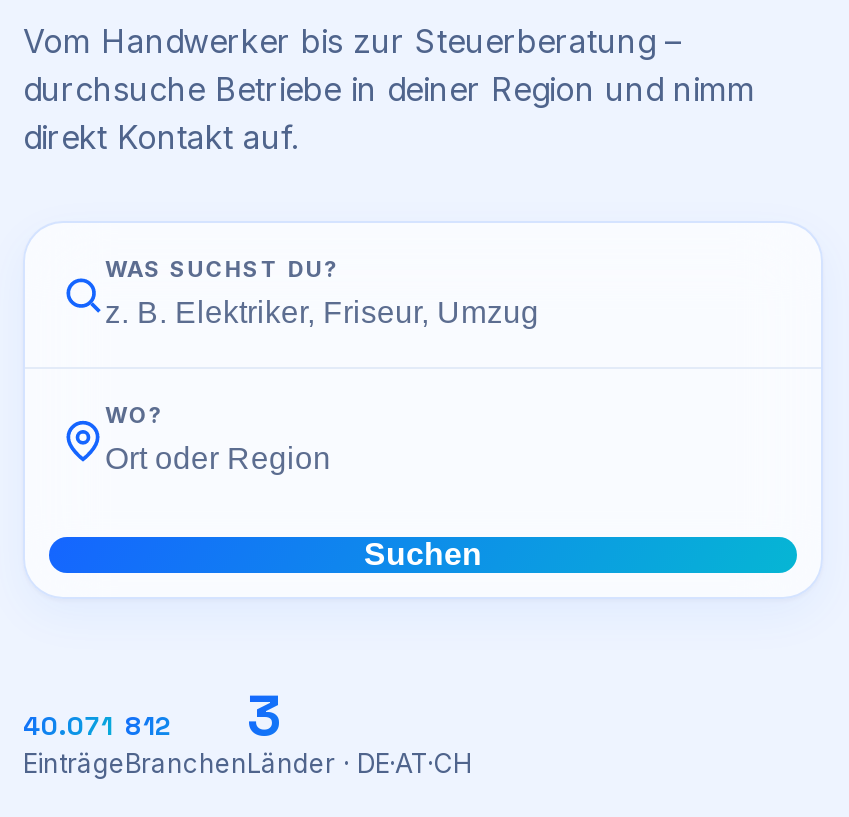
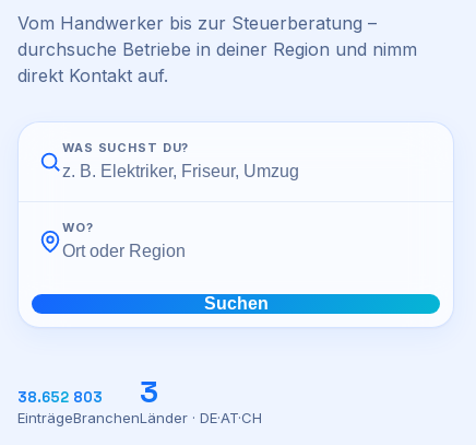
- 40.071
+ 38.652

- 812
+ 803
